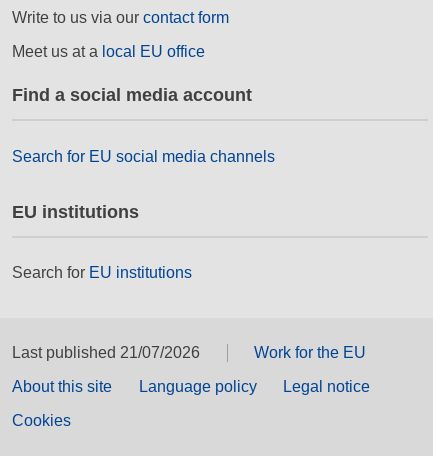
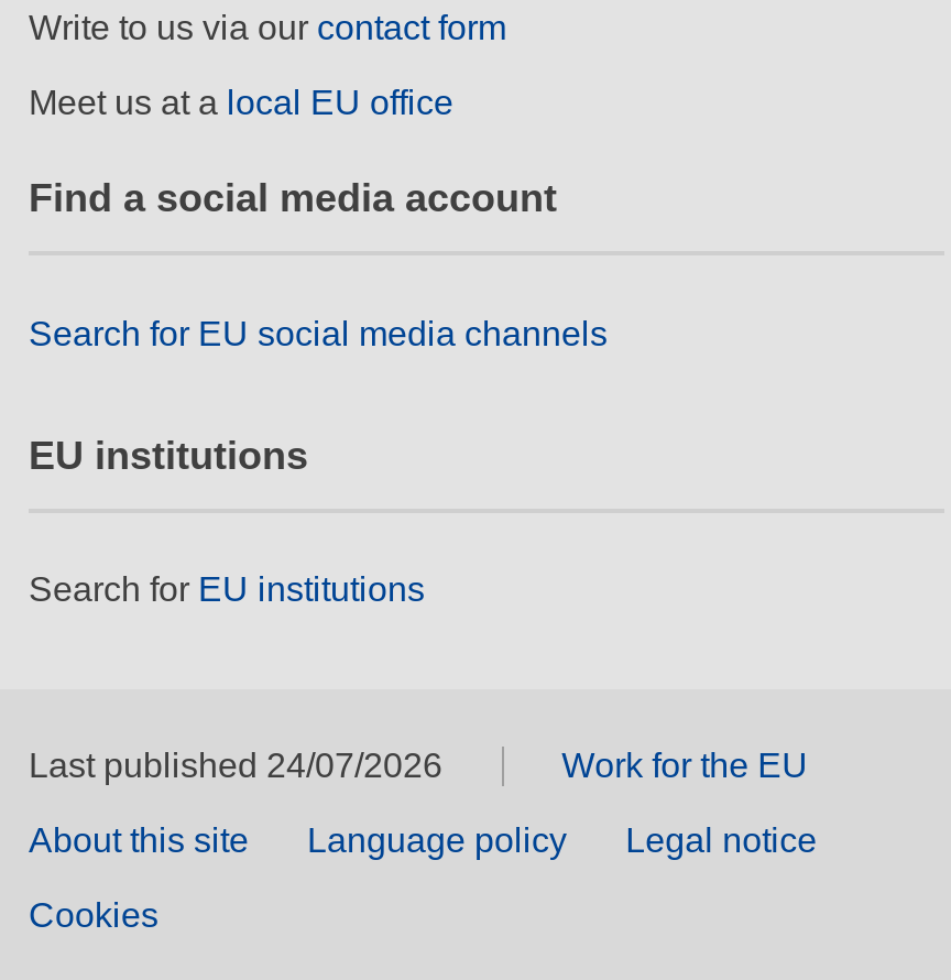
- Last published 21/07/2026
+ Last published 24/07/2026
